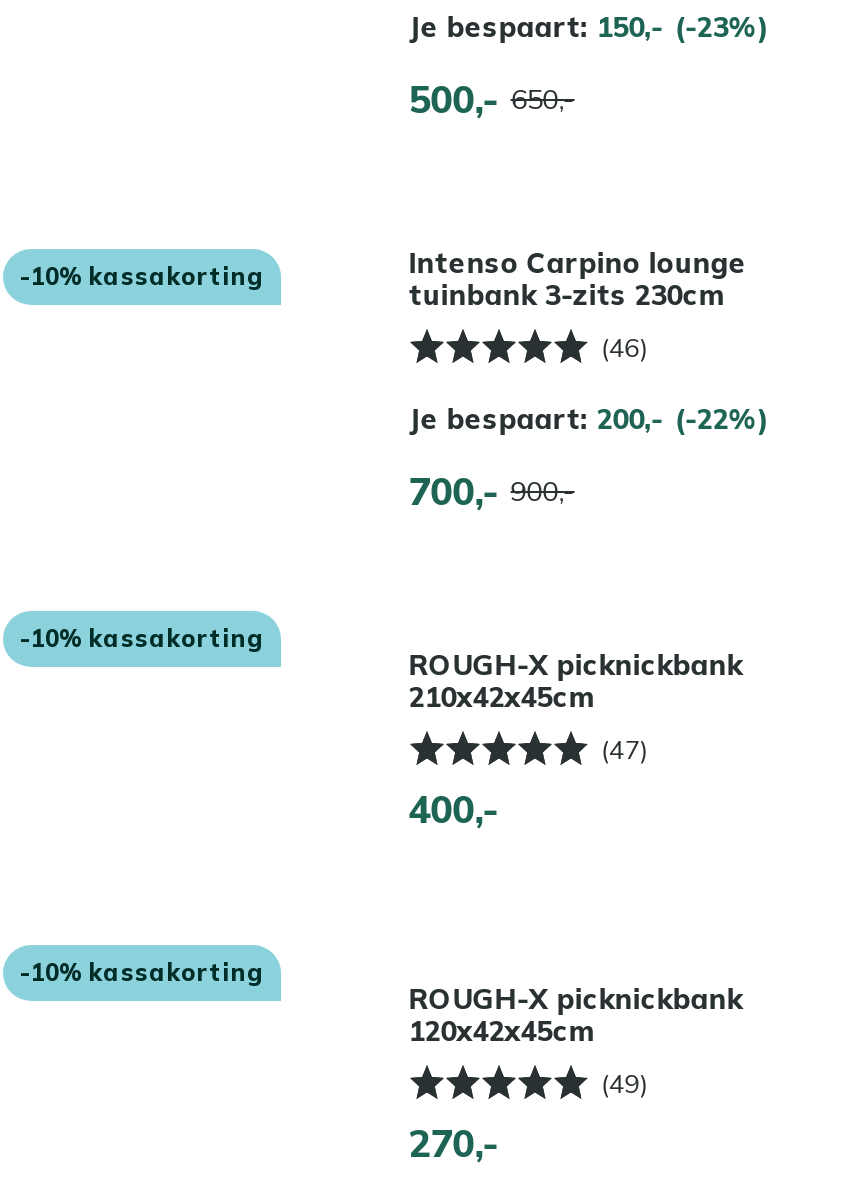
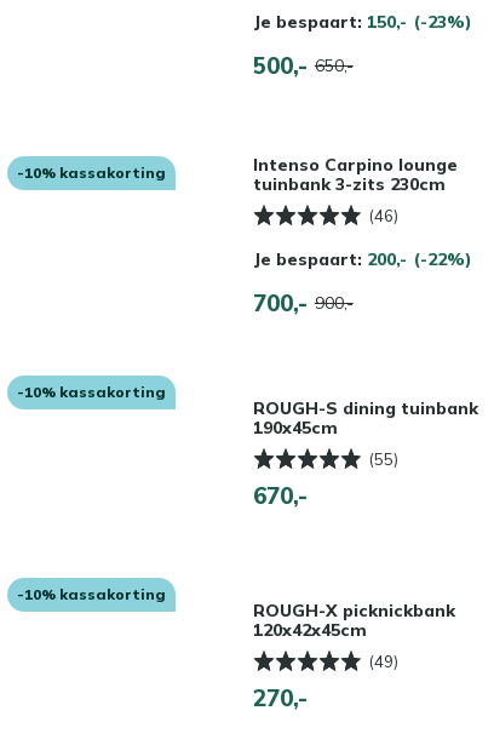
- ROUGH-X picknickbank
- 210x42x45cm
+ ROUGH-S dining tuinbank
+ 190x45cm

- (47)
- 400,-
+ (55)
+ 670,-
